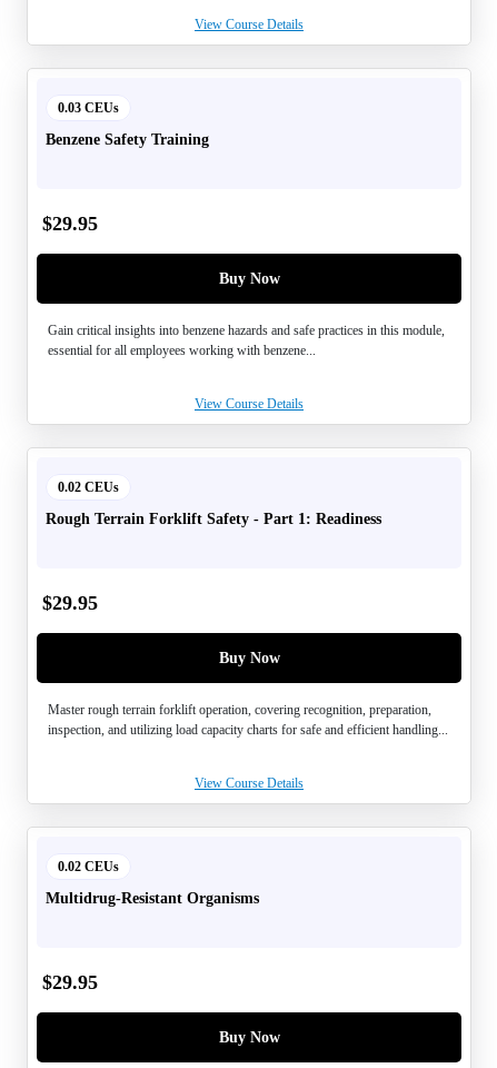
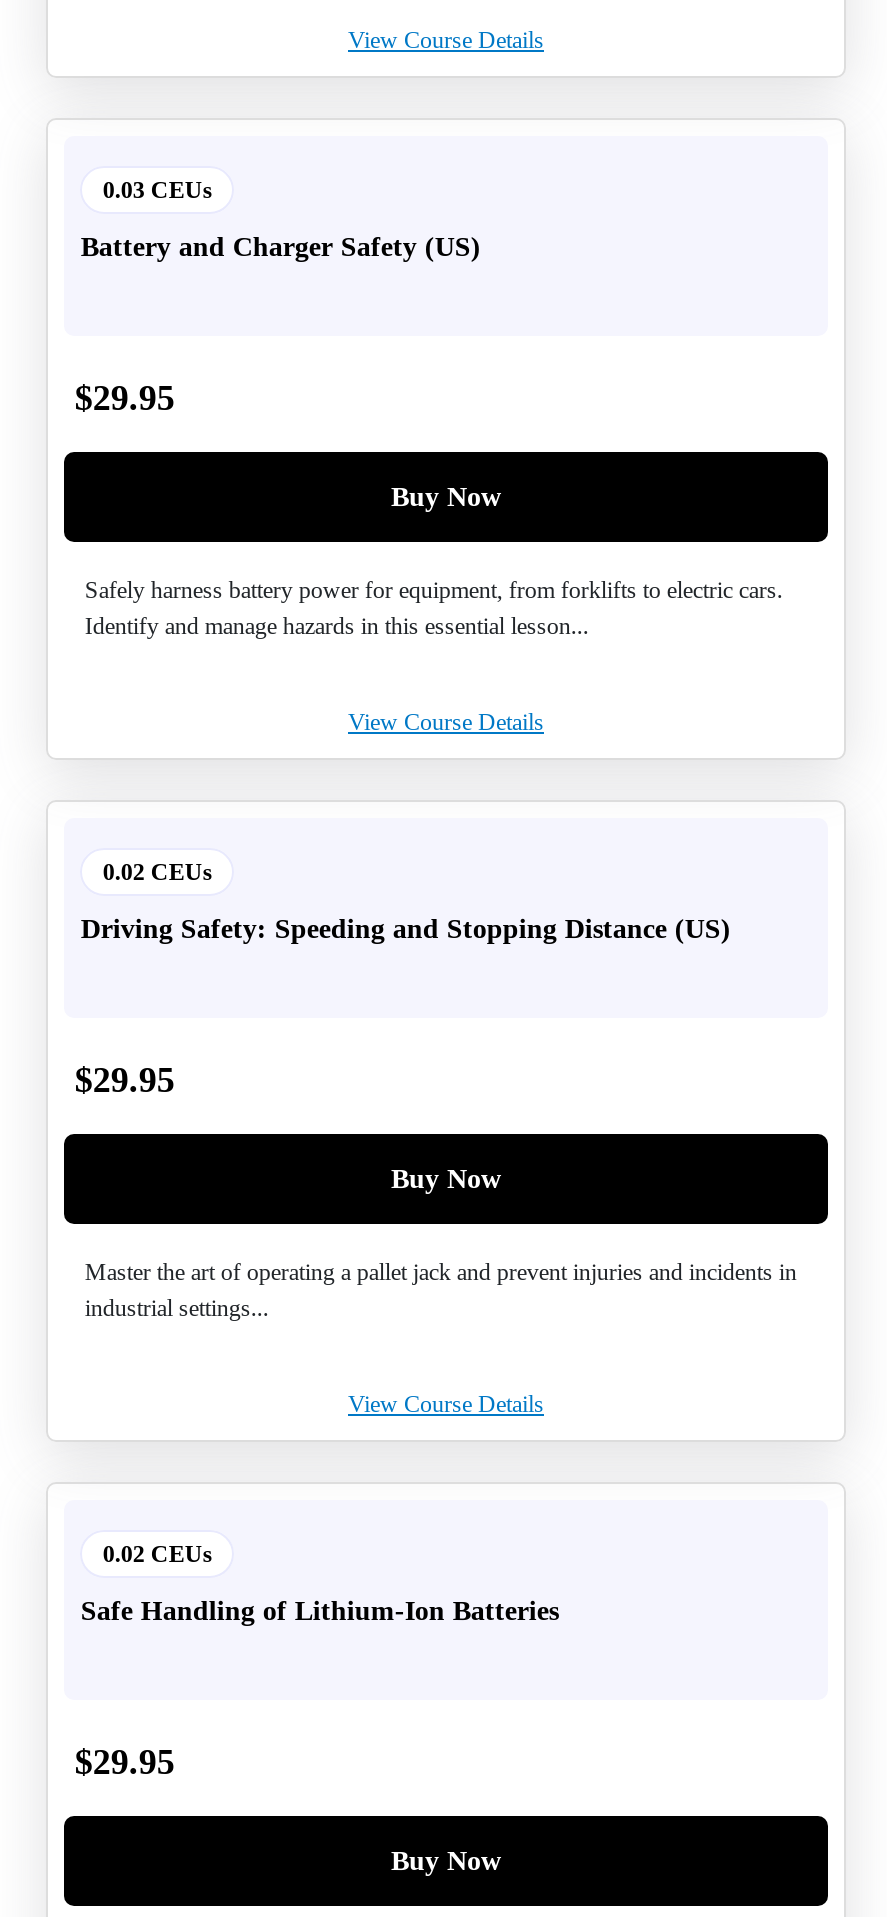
- Benzene Safety Training
+ Battery and Charger Safety (US)

- Gain critical insights into benzene hazards and safe practices in this module,
- essential for all employees working with benzene...
+ Safely harness battery power for equipment, from forklifts to electric cars.
+ Identify and manage hazards in this essential lesson...

- Rough Terrain Forklift Safety - Part 1: Readiness
+ Driving Safety: Speeding and Stopping Distance (US)

- Master rough terrain forklift operation, covering recognition, preparation,
- inspection, and utilizing load capacity charts for safe and efficient handling...
+ Master the art of operating a pallet jack and prevent injuries and incidents in
+ industrial settings...

- Multidrug-Resistant Organisms
+ Safe Handling of Lithium-Ion Batteries
